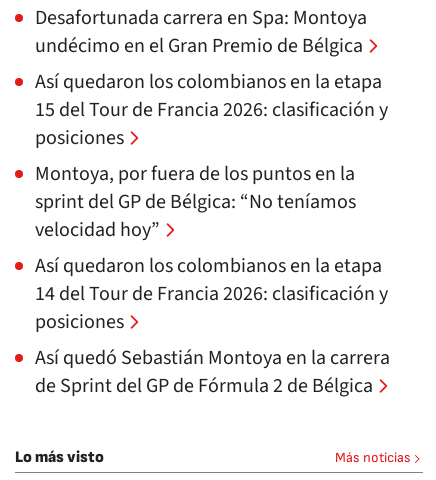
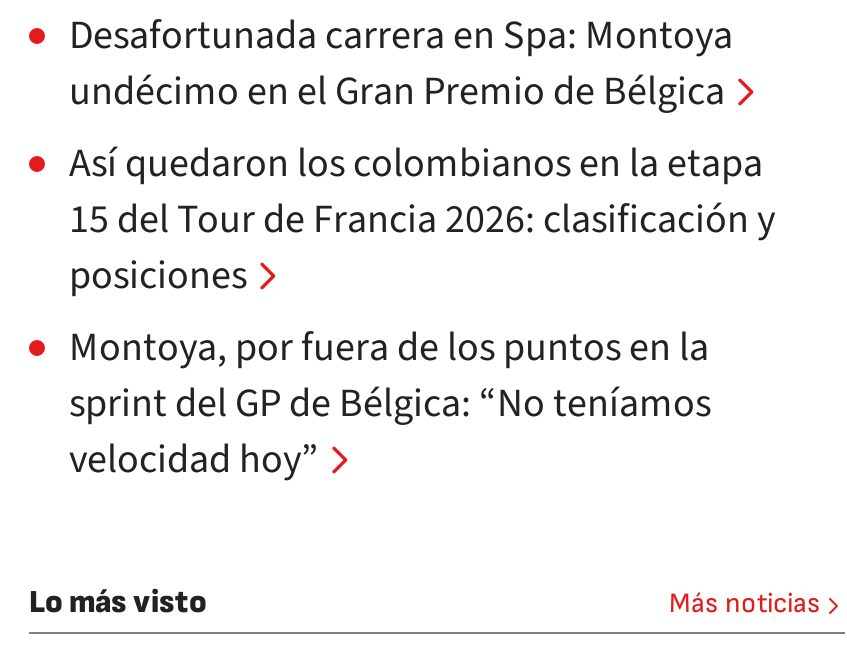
- Así quedaron los colombianos en la etapa
- 14 del Tour de Francia 2026: clasificación y
- posiciones
- Así quedó Sebastián Montoya en la carrera
- de Sprint del GP de Fórmula 2 de Bélgica
